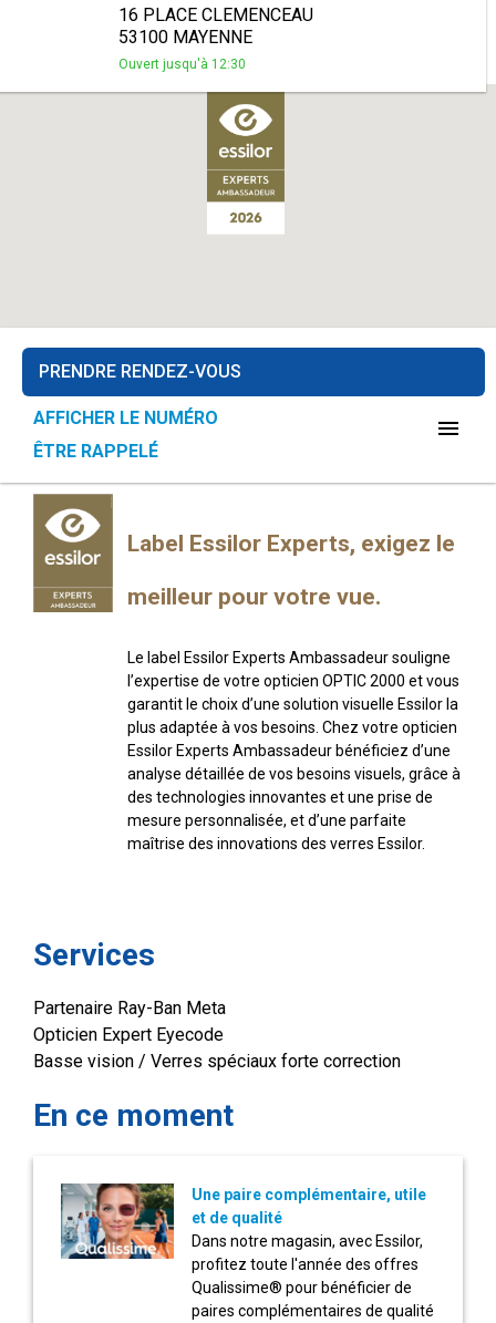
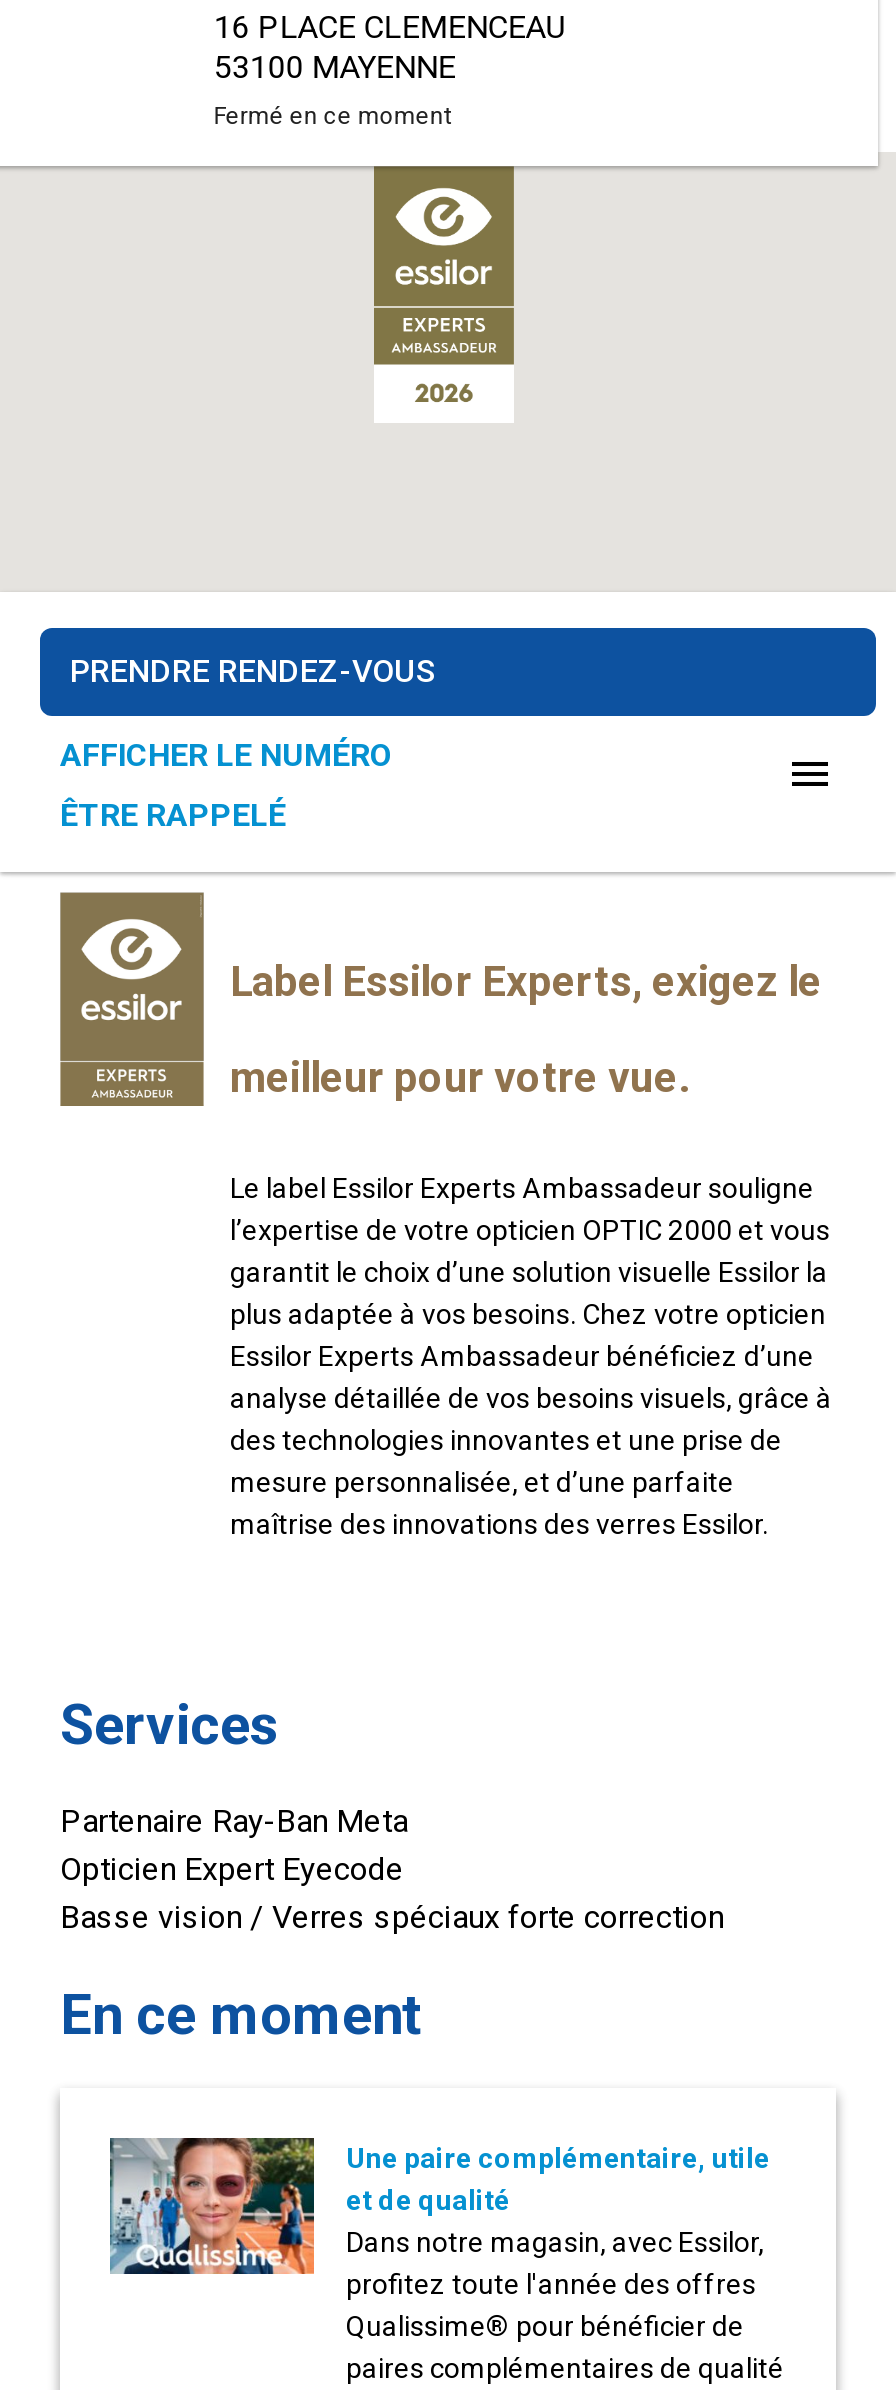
- Ouvert jusqu'à 12:30
+ Fermé en ce moment
